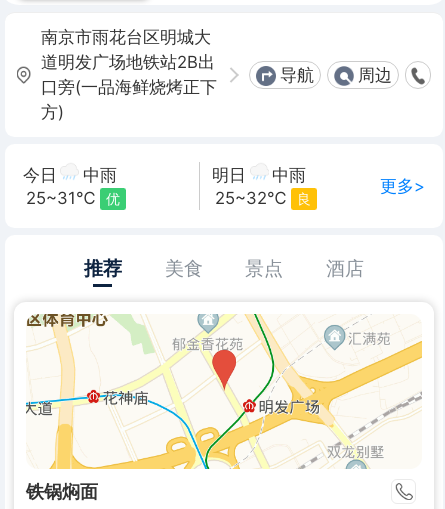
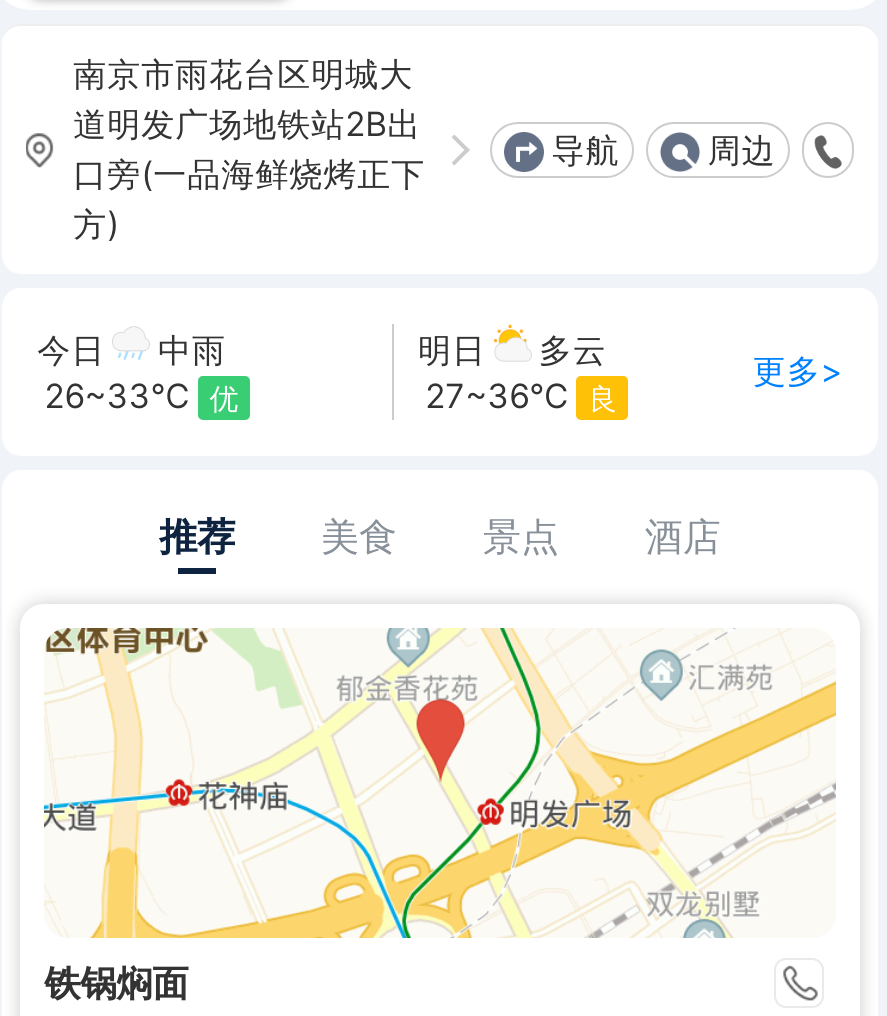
- 中雨
- 25~32℃ 良
+ 多云
+ 27~36℃ 良

- 25~31℃ 优
+ 26~33℃ 优
